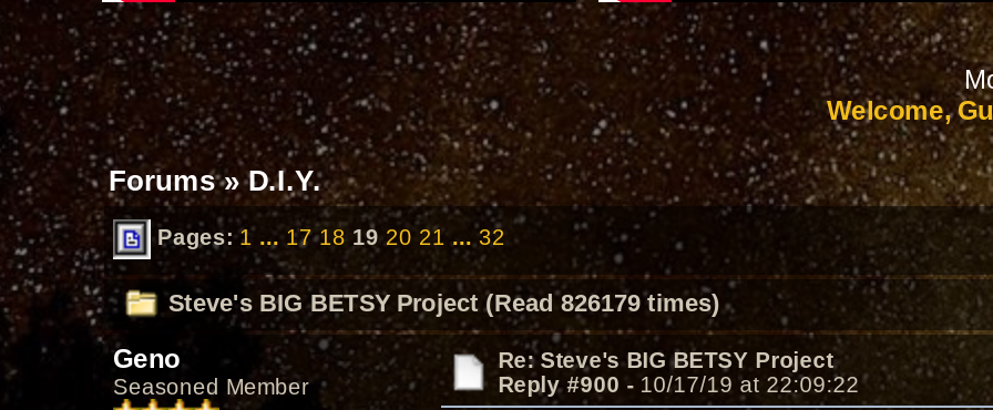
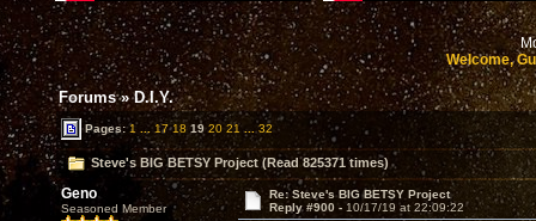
- Steve's BIG BETSY Project (Read 826179 times)
+ Steve's BIG BETSY Project (Read 825371 times)
